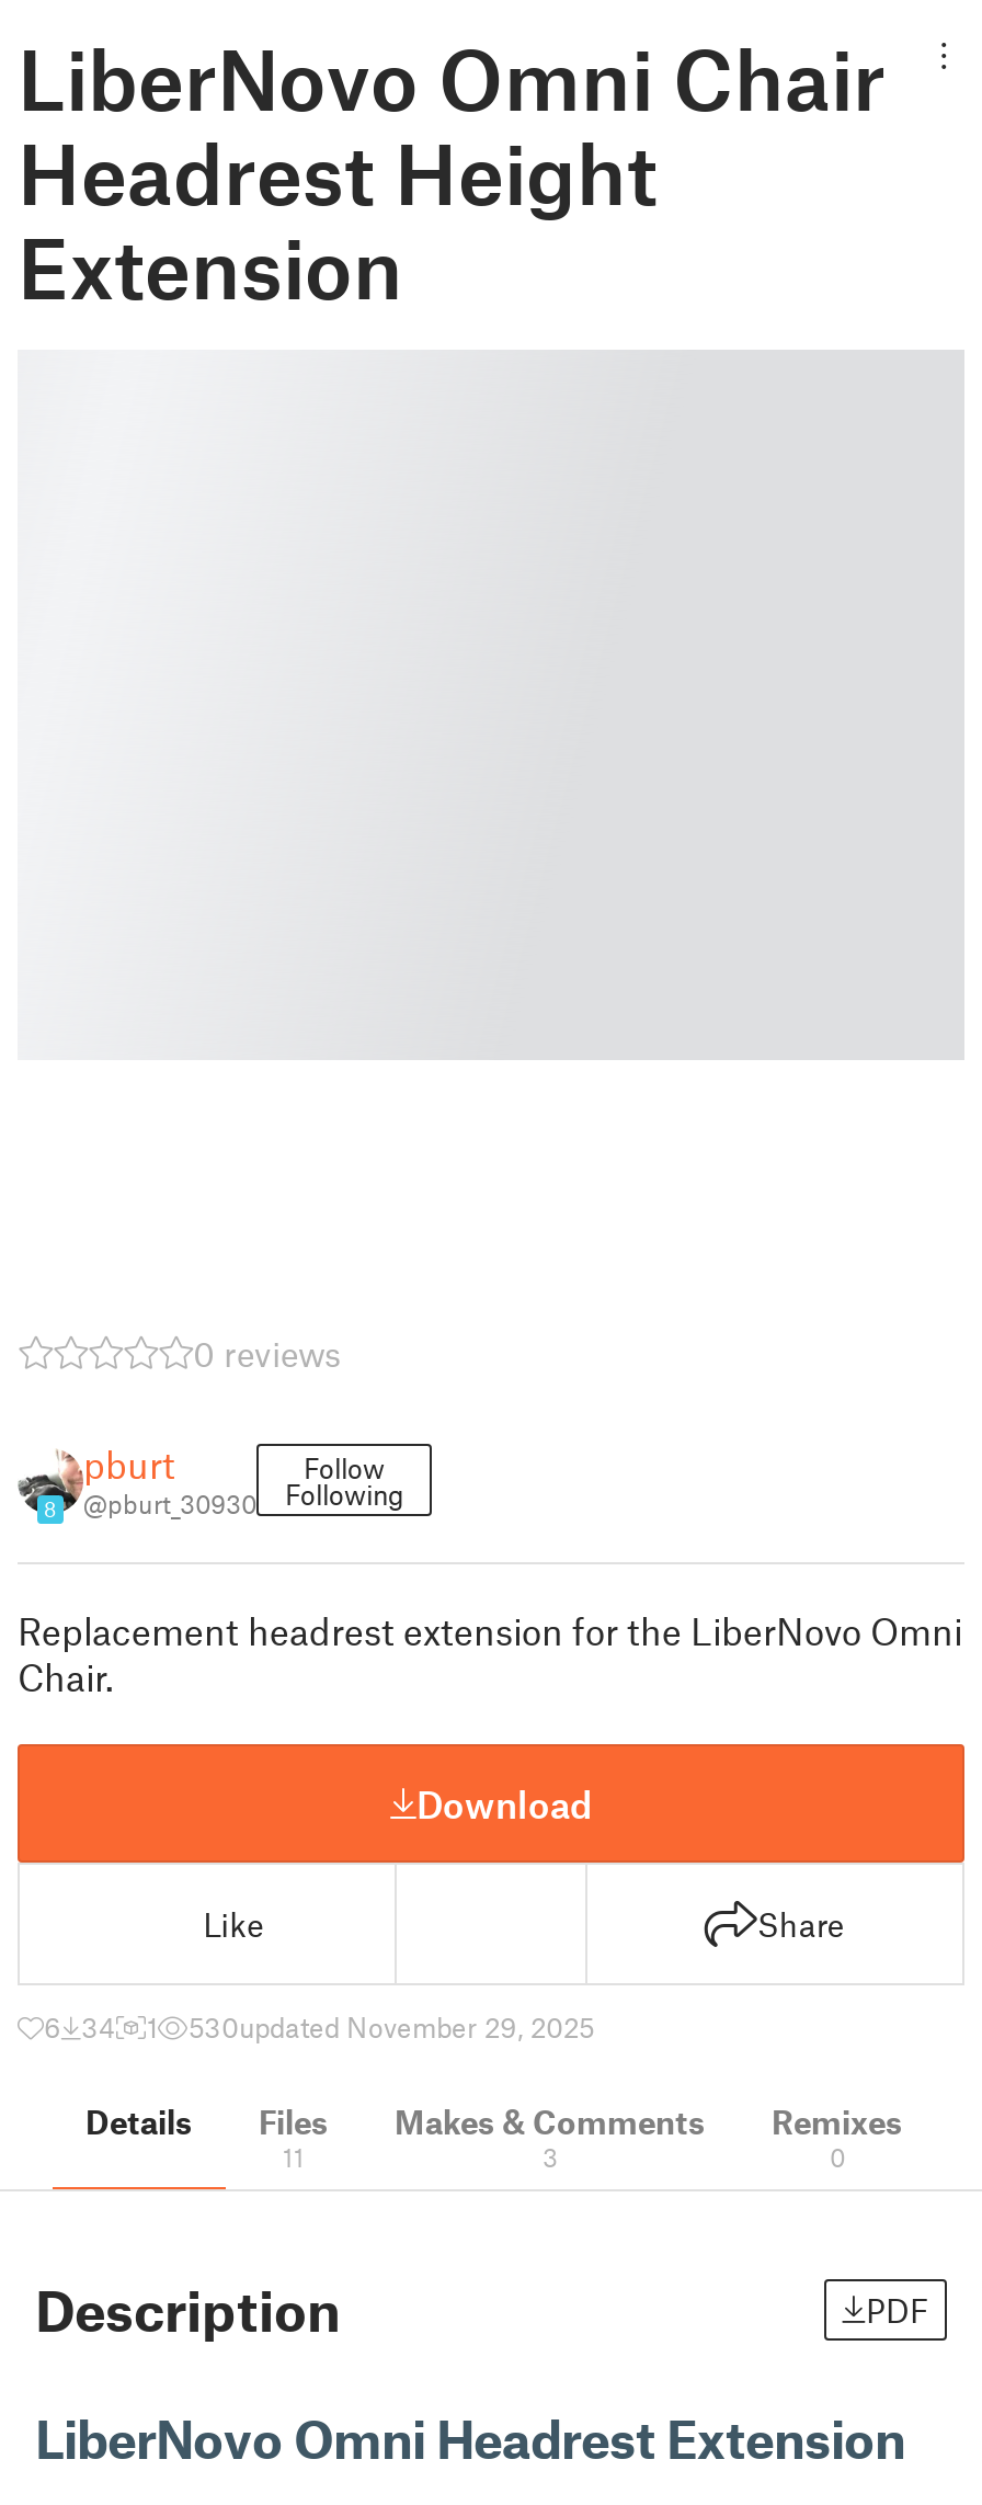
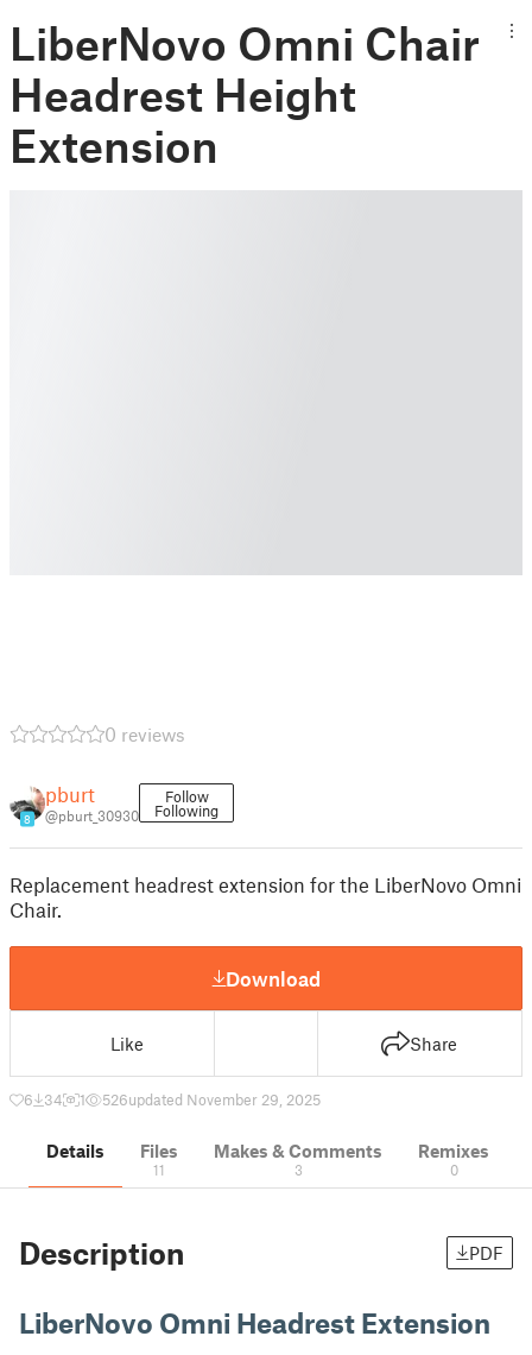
- 530updated November 29, 2025
+ 526updated November 29, 2025
